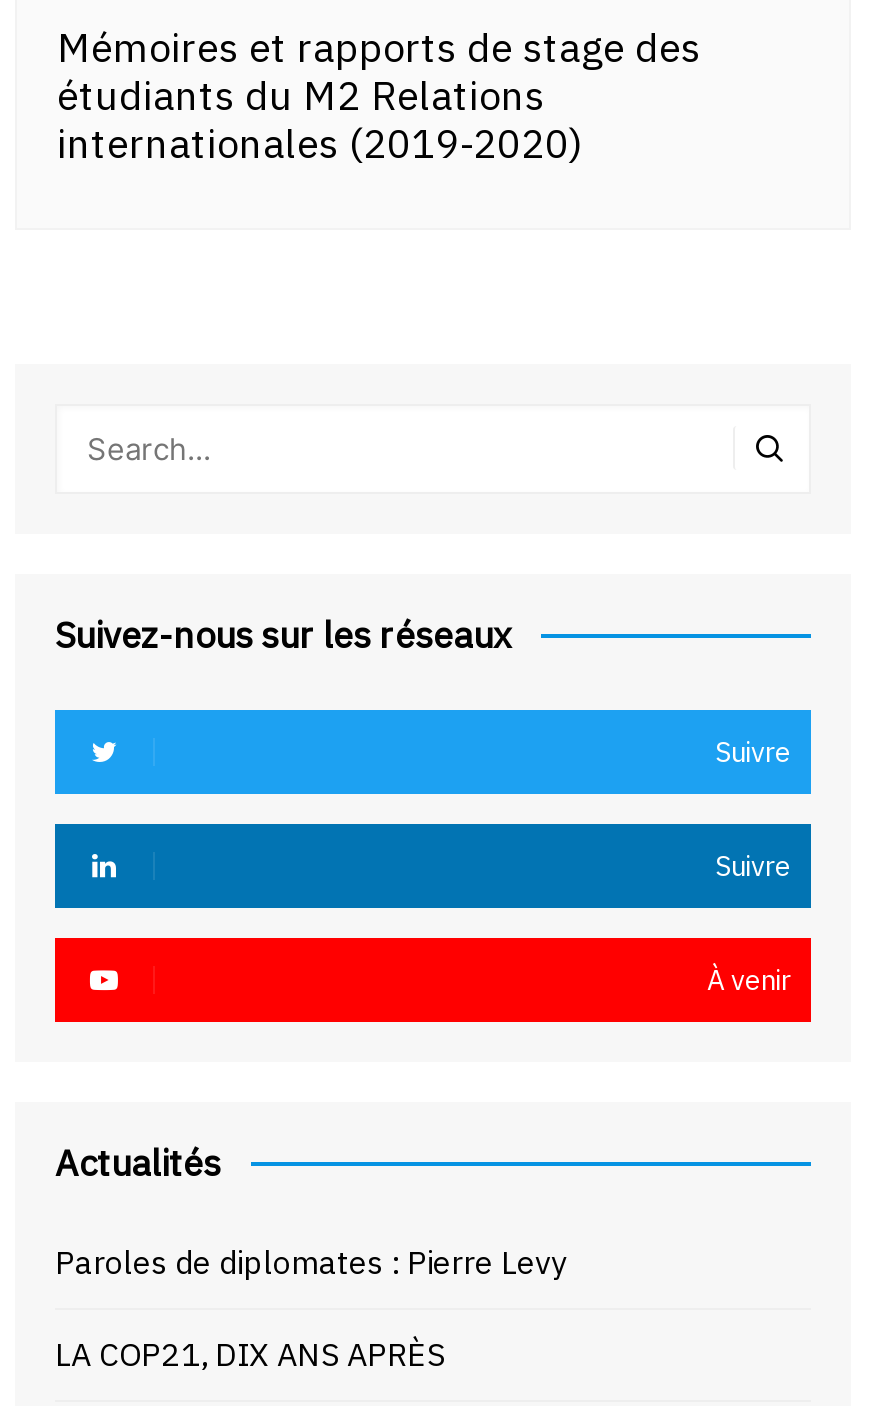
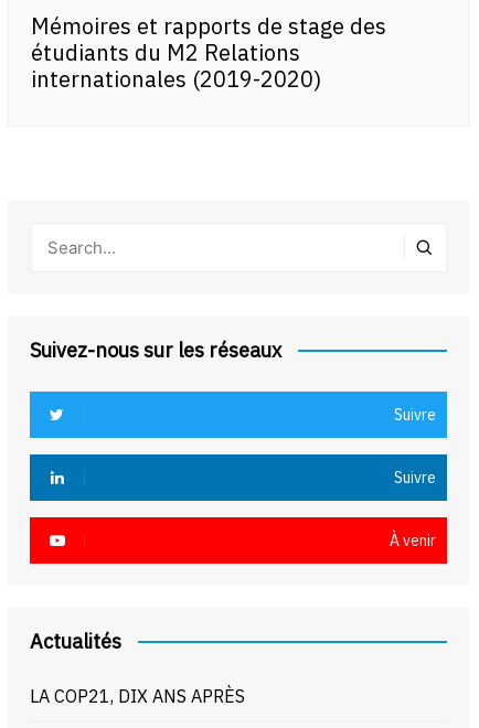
- Paroles de diplomates : Pierre Levy
